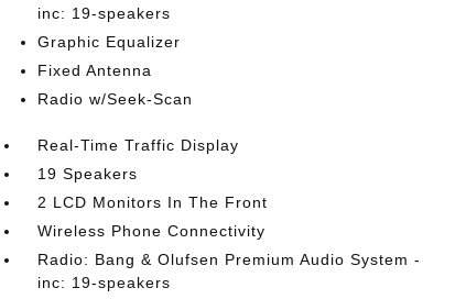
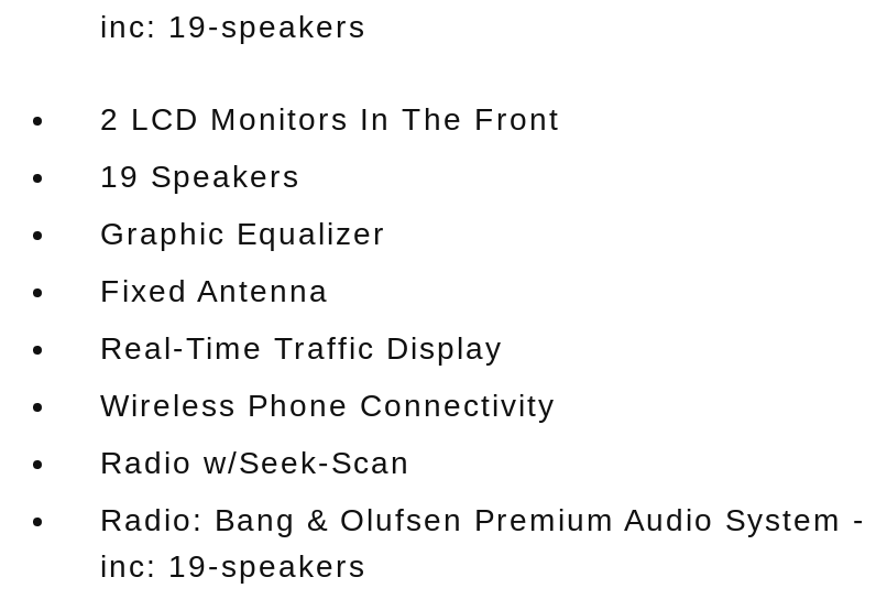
moved down: Graphic Equalizer | Fixed Antenna

moved down: Radio w/Seek-Scan

moved up: Real-Time Traffic Display

moved up: 19 Speakers | 2 LCD Monitors In The Front

moved up: Wireless Phone Connectivity
